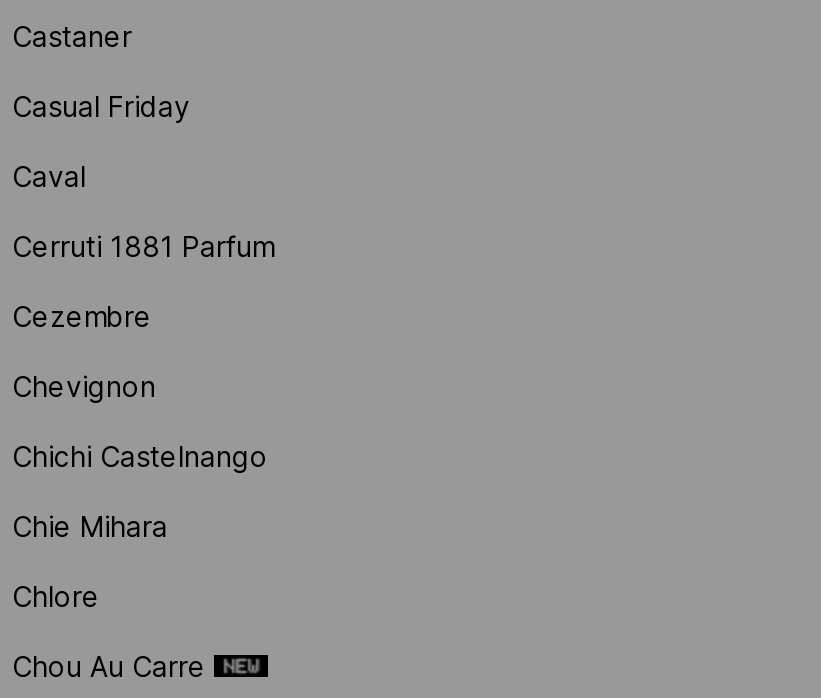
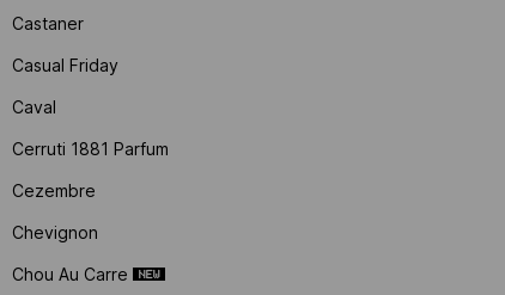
- Chichi Castelnango
- Chie Mihara
- Chlore
